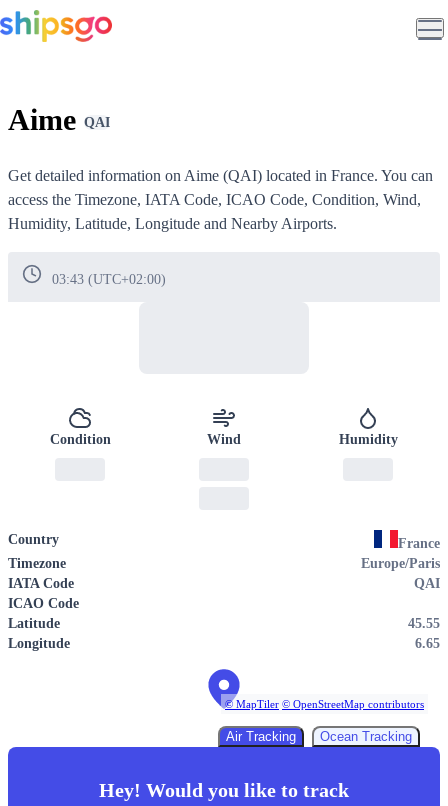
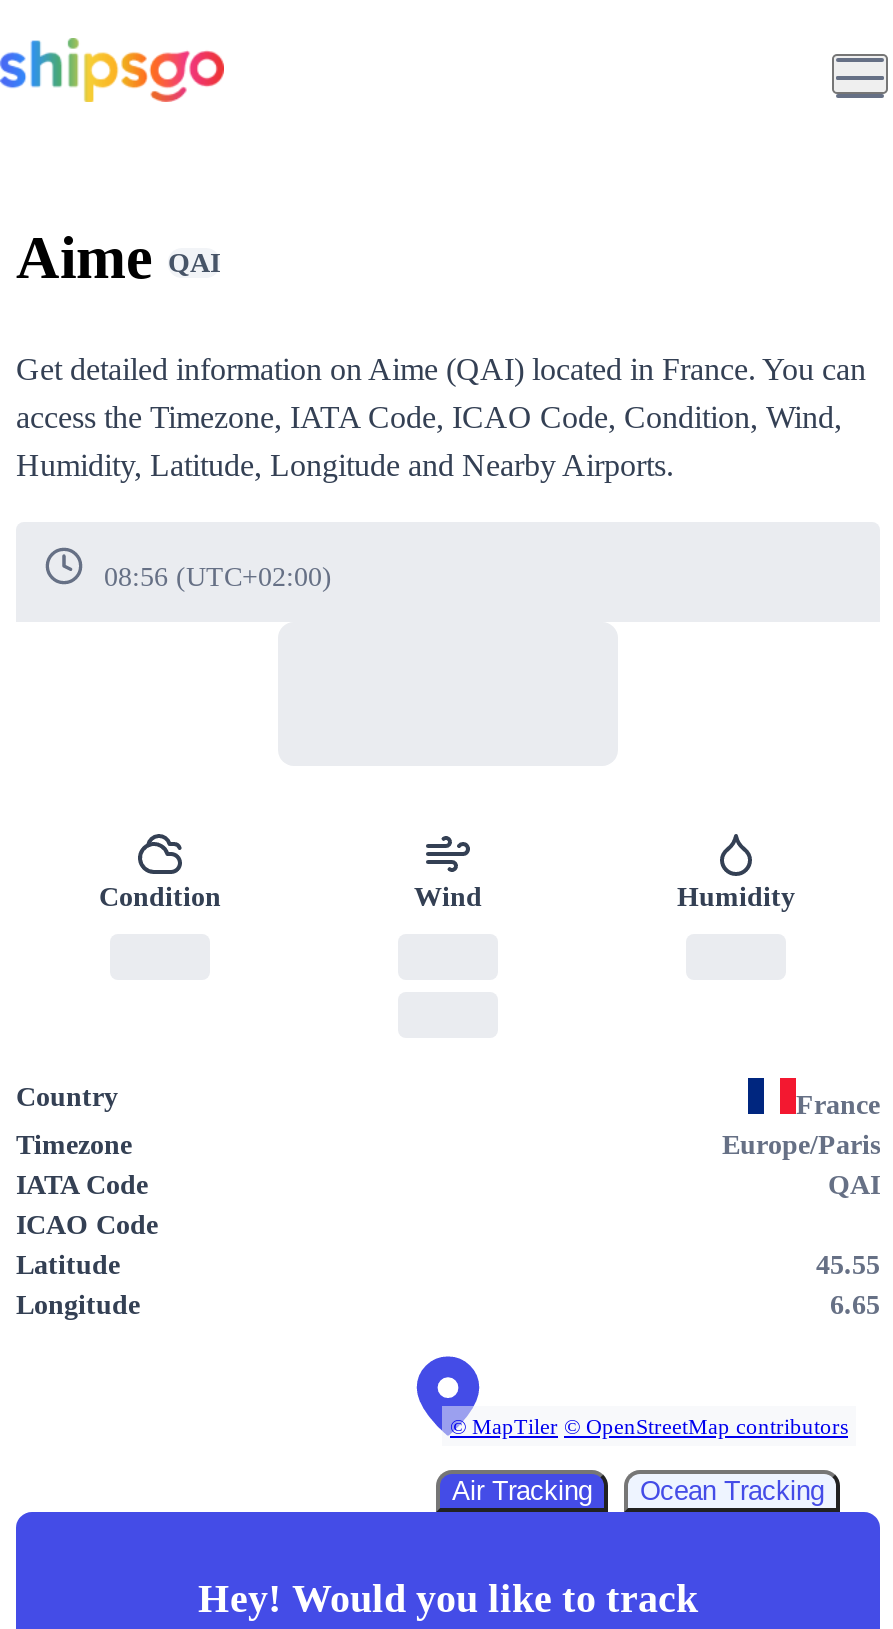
- 03:43 (UTC+02:00)
+ 08:56 (UTC+02:00)
